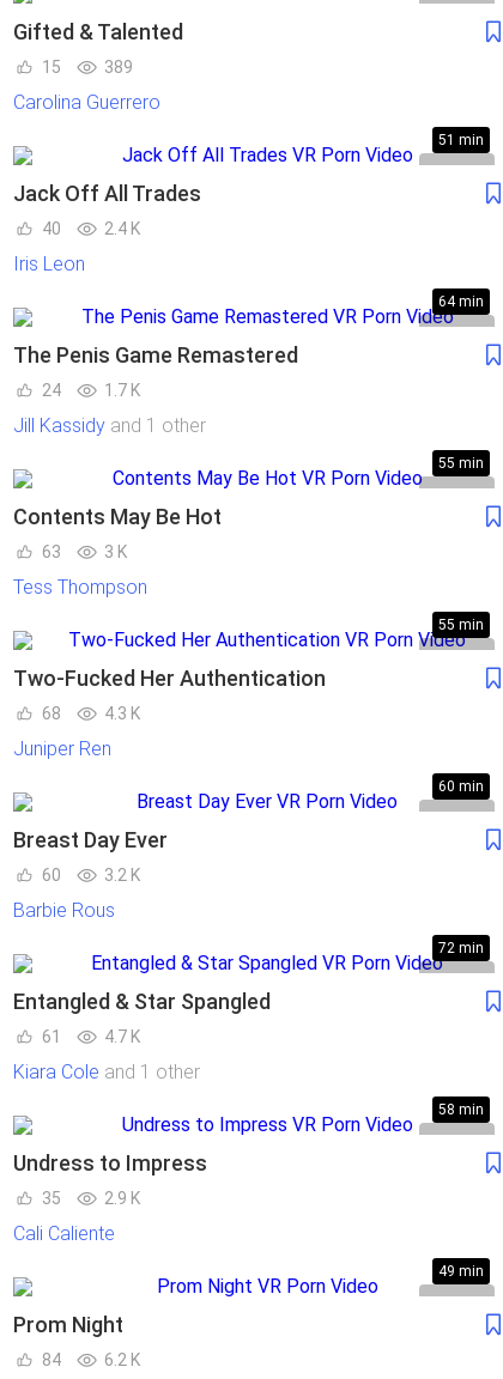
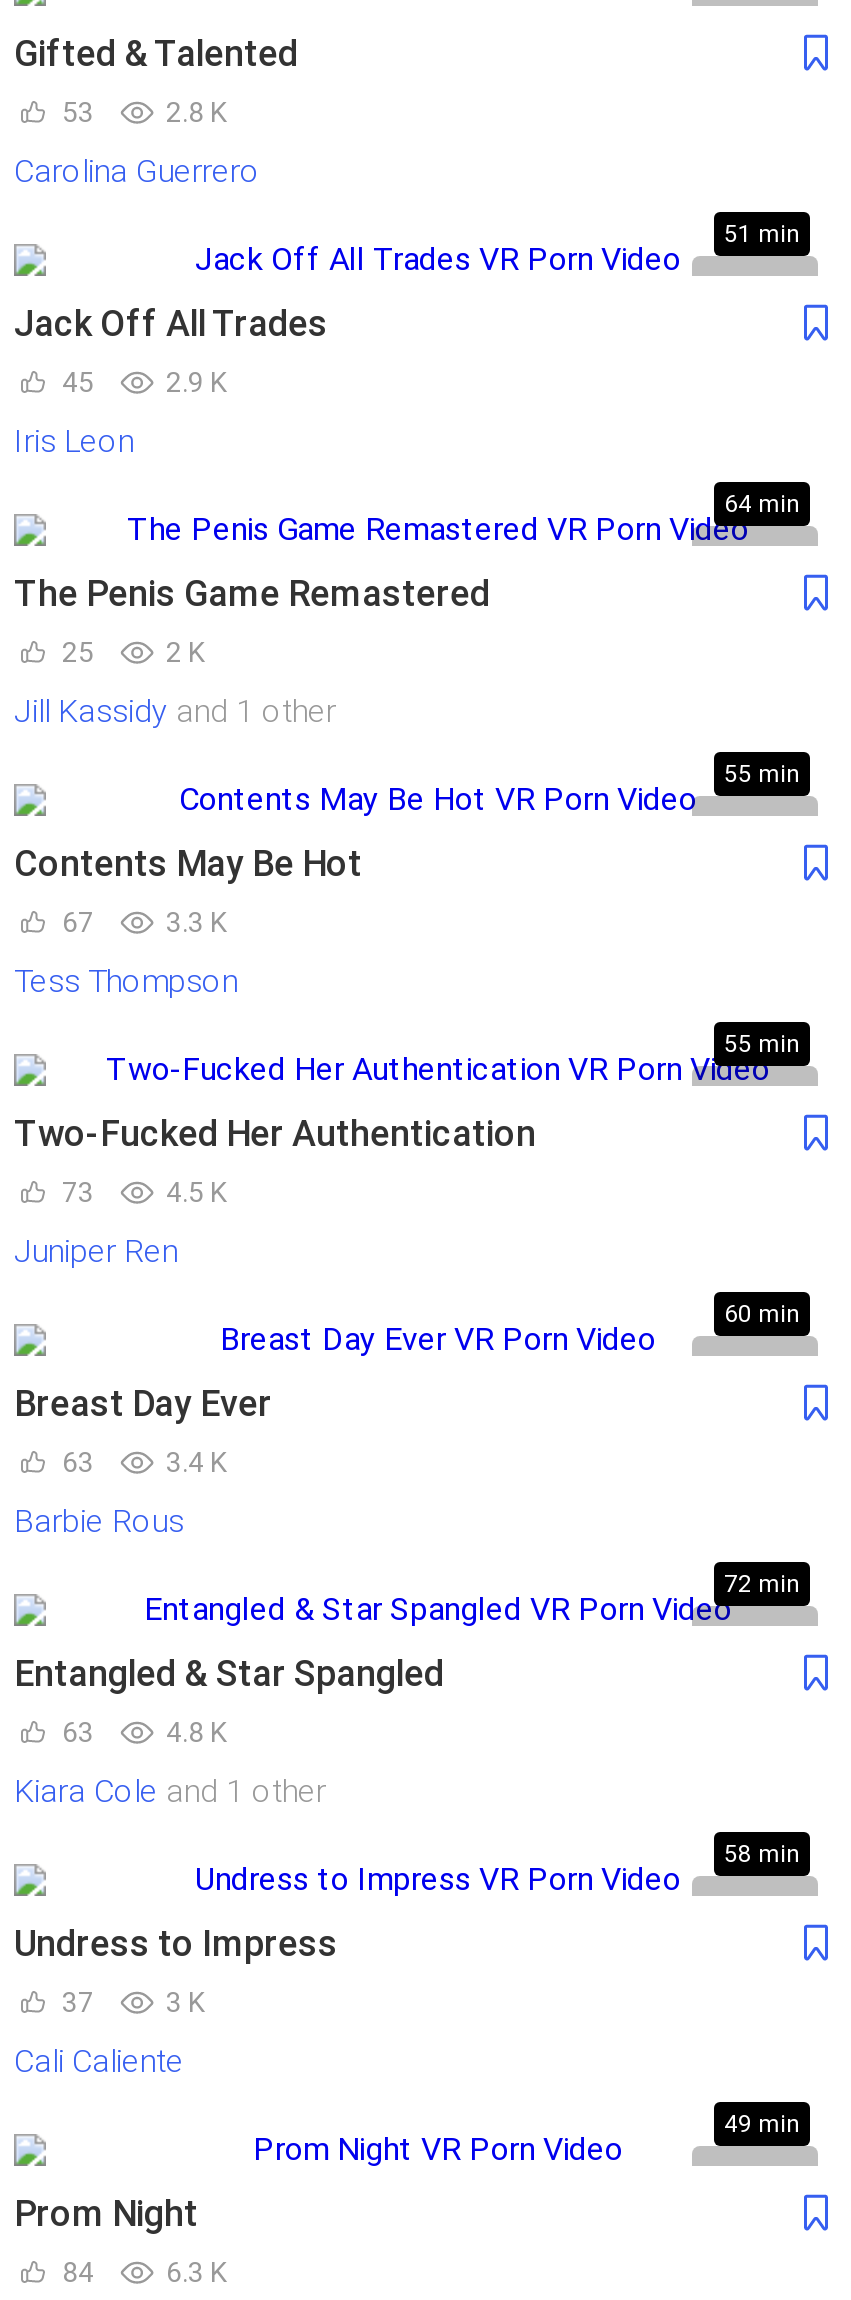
- 15
- 389
+ 53
+ 2.8 K

- 40
+ 45

- 2.4 K
+ 2.9 K

- 24
+ 25

- 1.7 K
+ 2 K

- 63
+ 67

- 3 K
+ 3.3 K

- 68
+ 73

- 4.3 K
+ 4.5 K

- 60
+ 63

- 3.2 K
+ 3.4 K

- 61
+ 63

- 4.7 K
+ 4.8 K

- 35
+ 37

- 2.9 K
+ 3 K

- 6.2 K
+ 6.3 K
